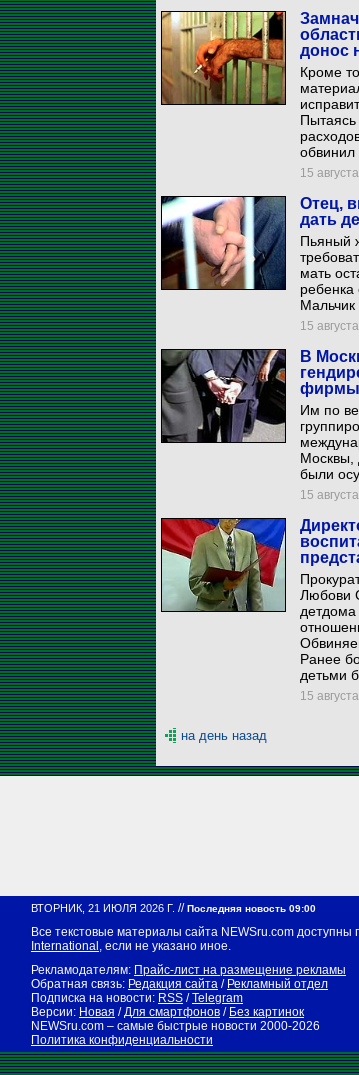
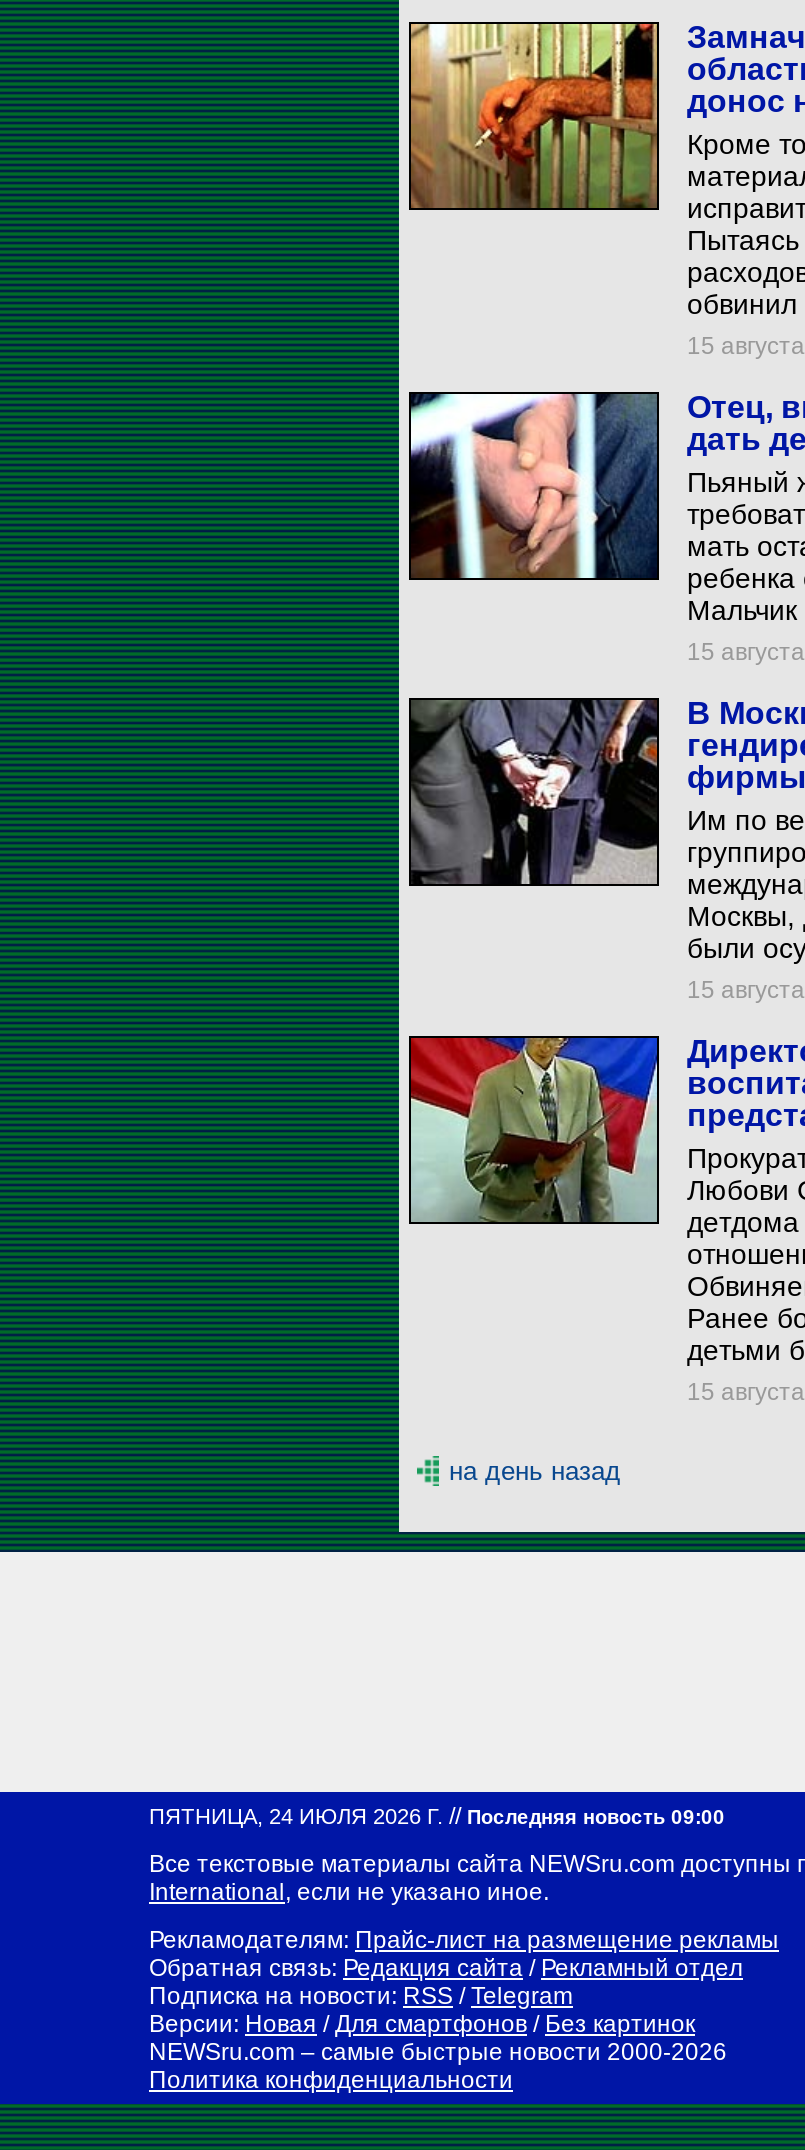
- ВТОРНИК, 21 ИЮЛЯ 2026 Г. // Последняя новость 09:00
+ ПЯТНИЦА, 24 ИЮЛЯ 2026 Г. // Последняя новость 09:00
